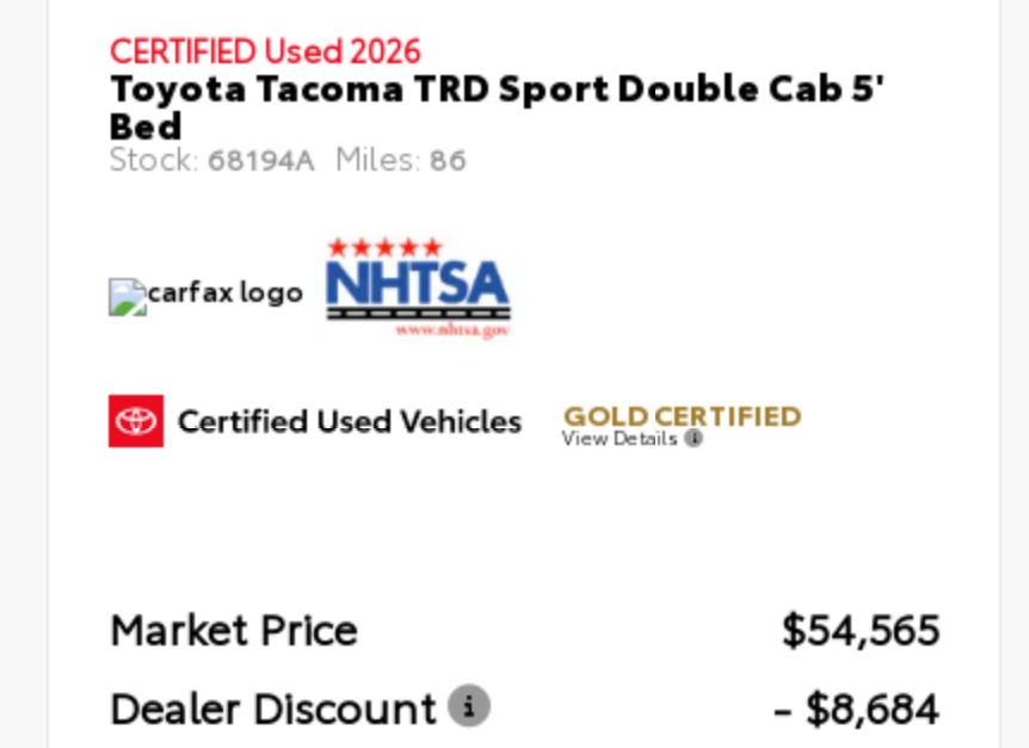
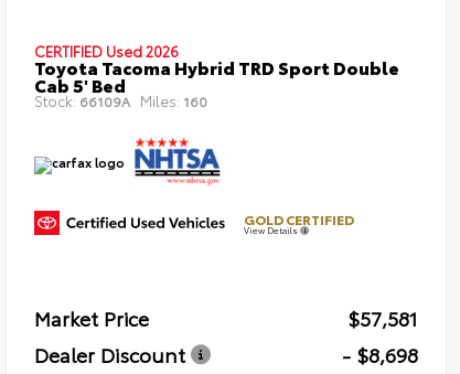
- Toyota Tacoma TRD Sport Double Cab 5'
- Bed
- Stock: 68194A Miles: 86
+ Toyota Tacoma Hybrid TRD Sport Double
+ Cab 5' Bed
+ Stock: 66109A Miles: 160

- $54,565
+ $57,581

- - $8,684
+ - $8,698
